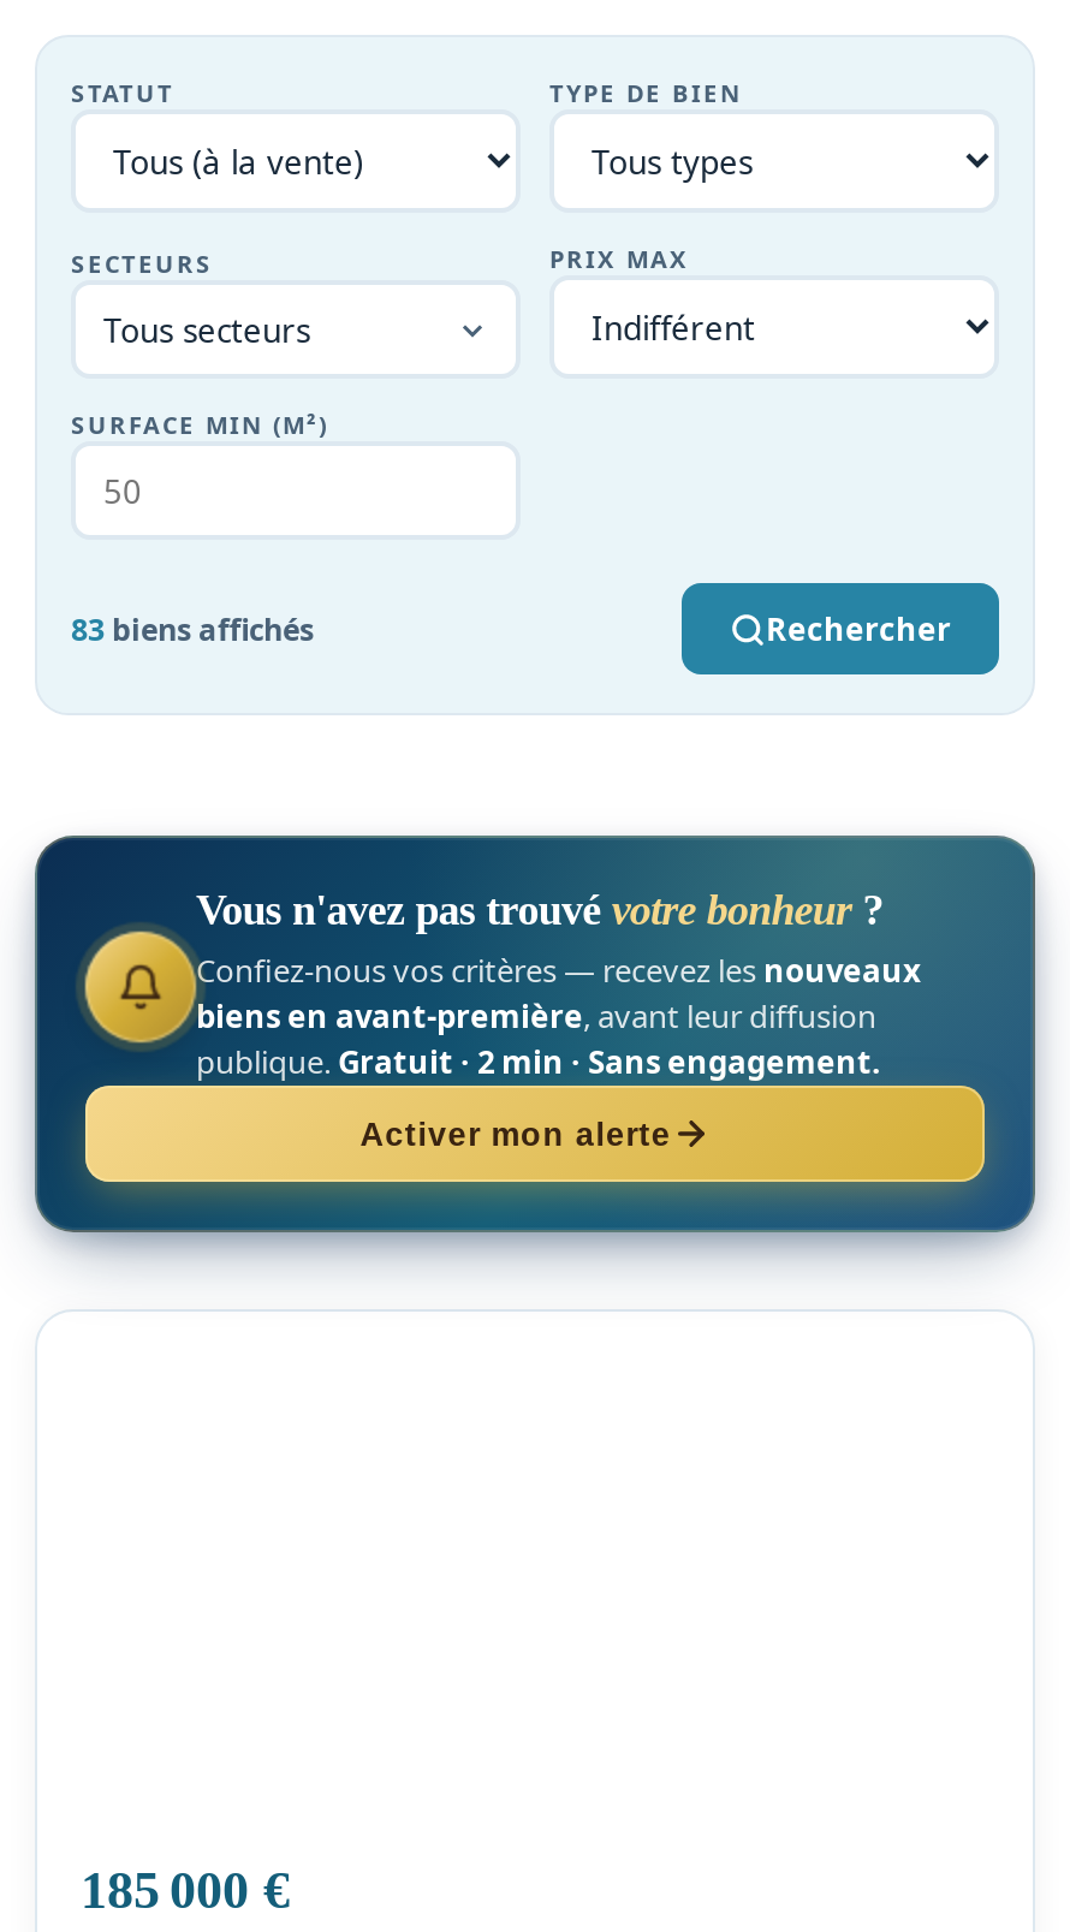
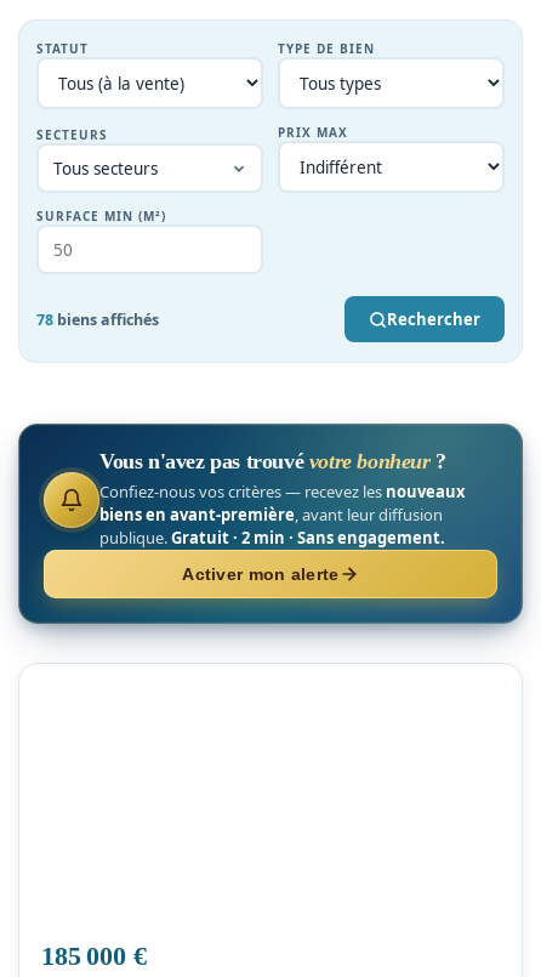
- 83 biens affichés
+ 78 biens affichés
